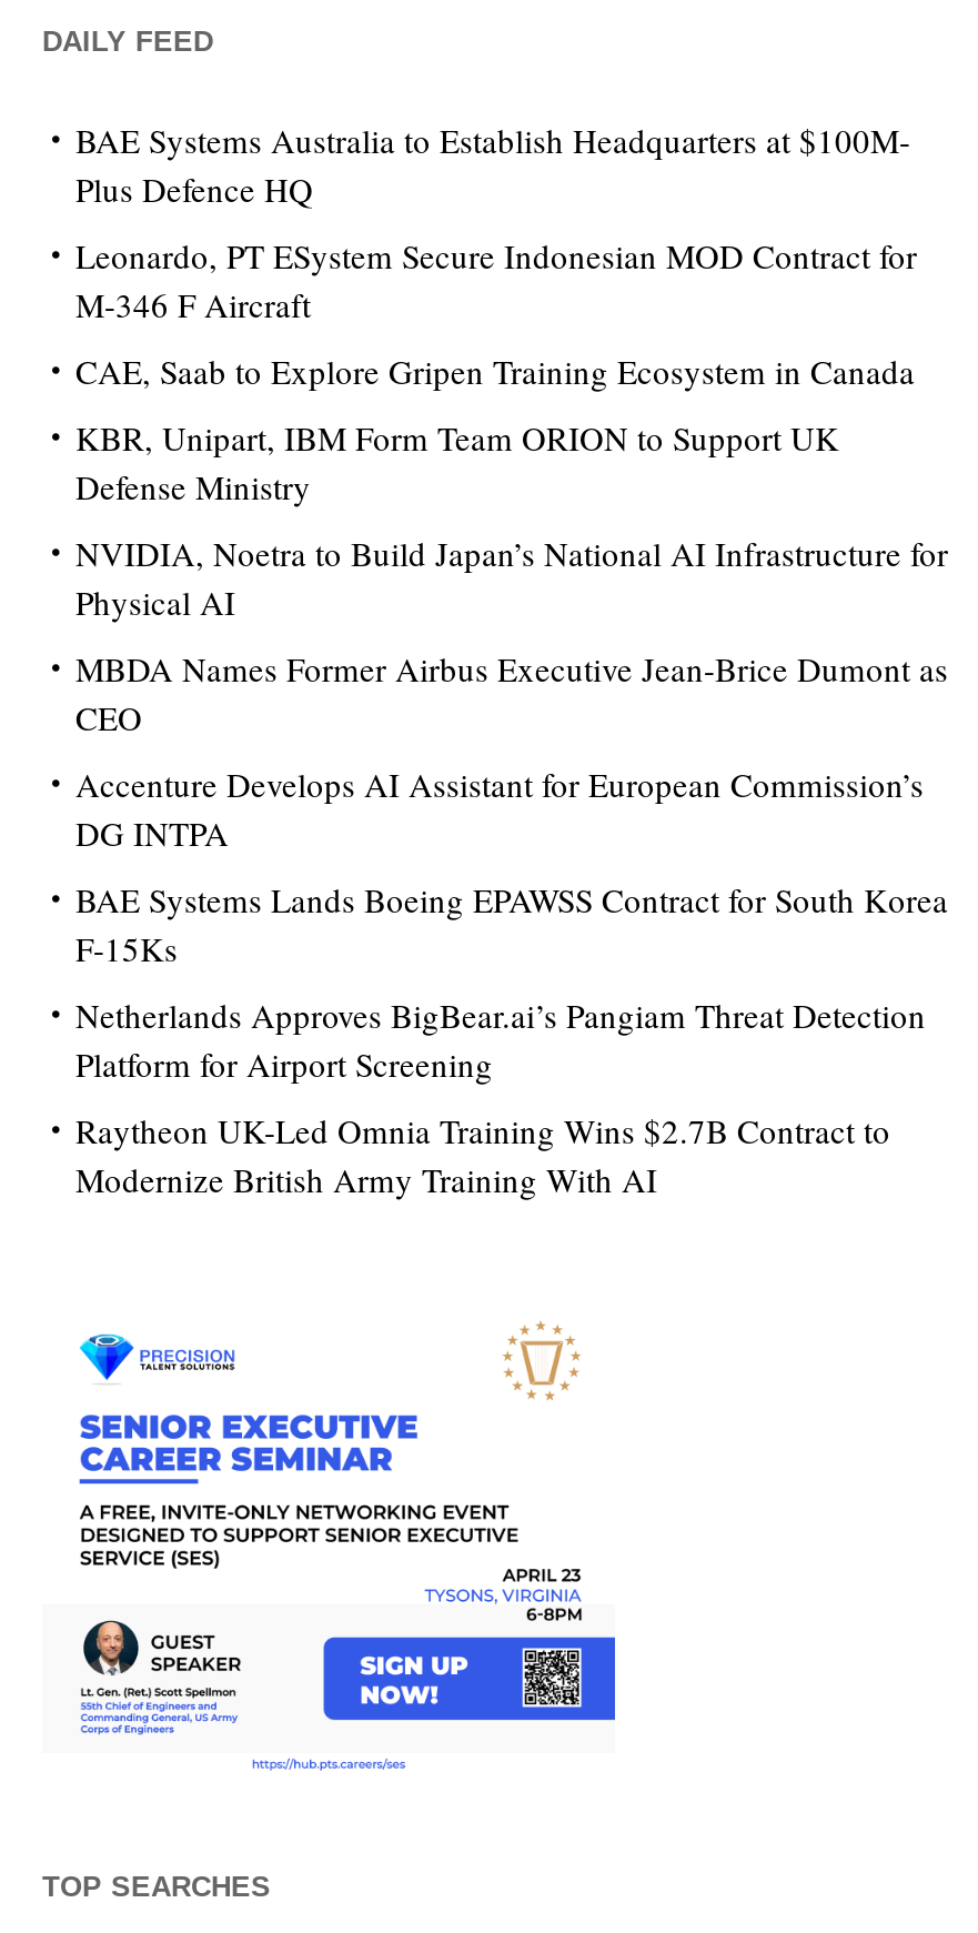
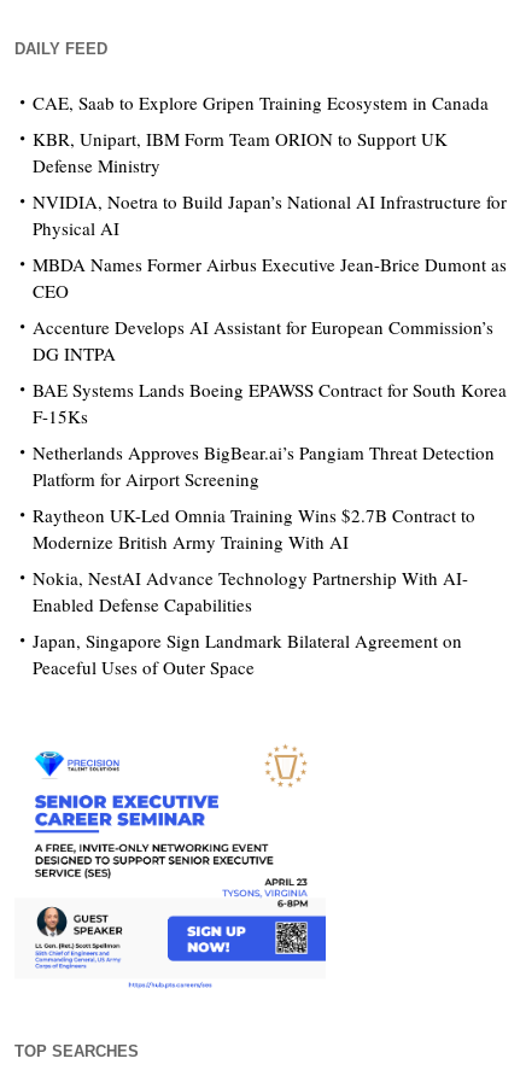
- BAE Systems Australia to Establish Headquarters at $100M-
- Plus Defence HQ
- Leonardo, PT ESystem Secure Indonesian MOD Contract for
- M-346 F Aircraft

moved up: CAE, Saab to Explore Gripen Training Ecosystem in Canada | KBR, Unipart, IBM Form Team ORION to Support UK | Defense Ministry | ... | Raytheon UK-Led Omnia Training Wins $2.7B Contract to | Modernize British Army Training With AI

+ Nokia, NestAI Advance Technology Partnership With AI-
+ Enabled Defense Capabilities
+ Japan, Singapore Sign Landmark Bilateral Agreement on
+ Peaceful Uses of Outer Space
